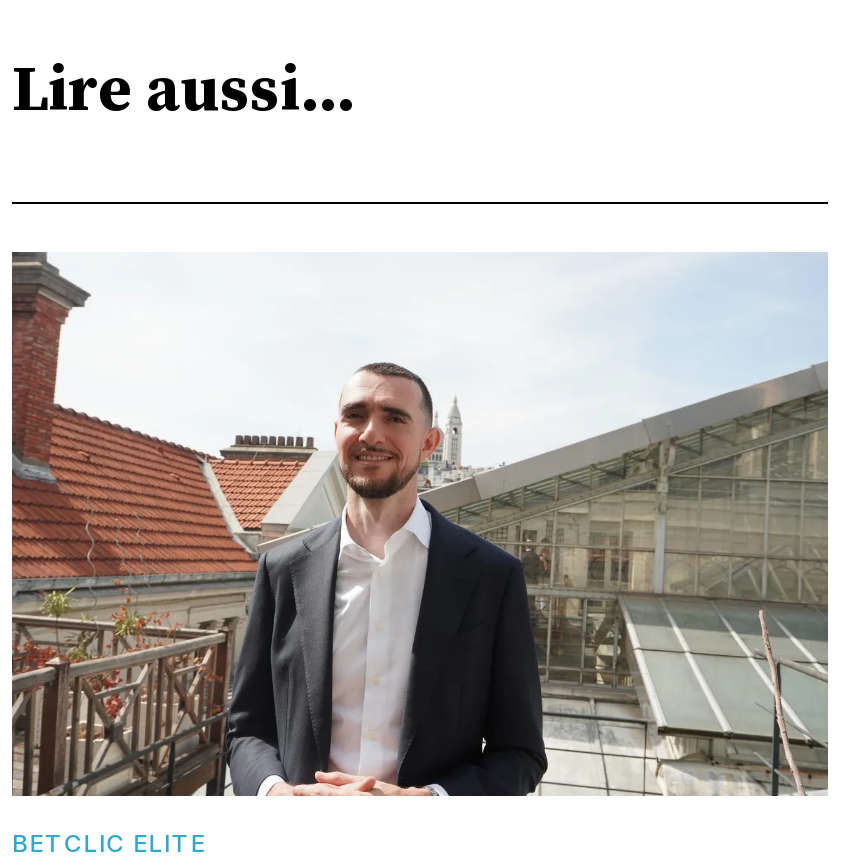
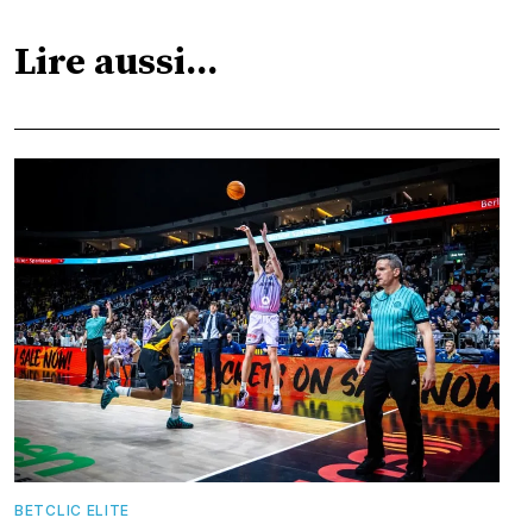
- [image]
+ [image]
